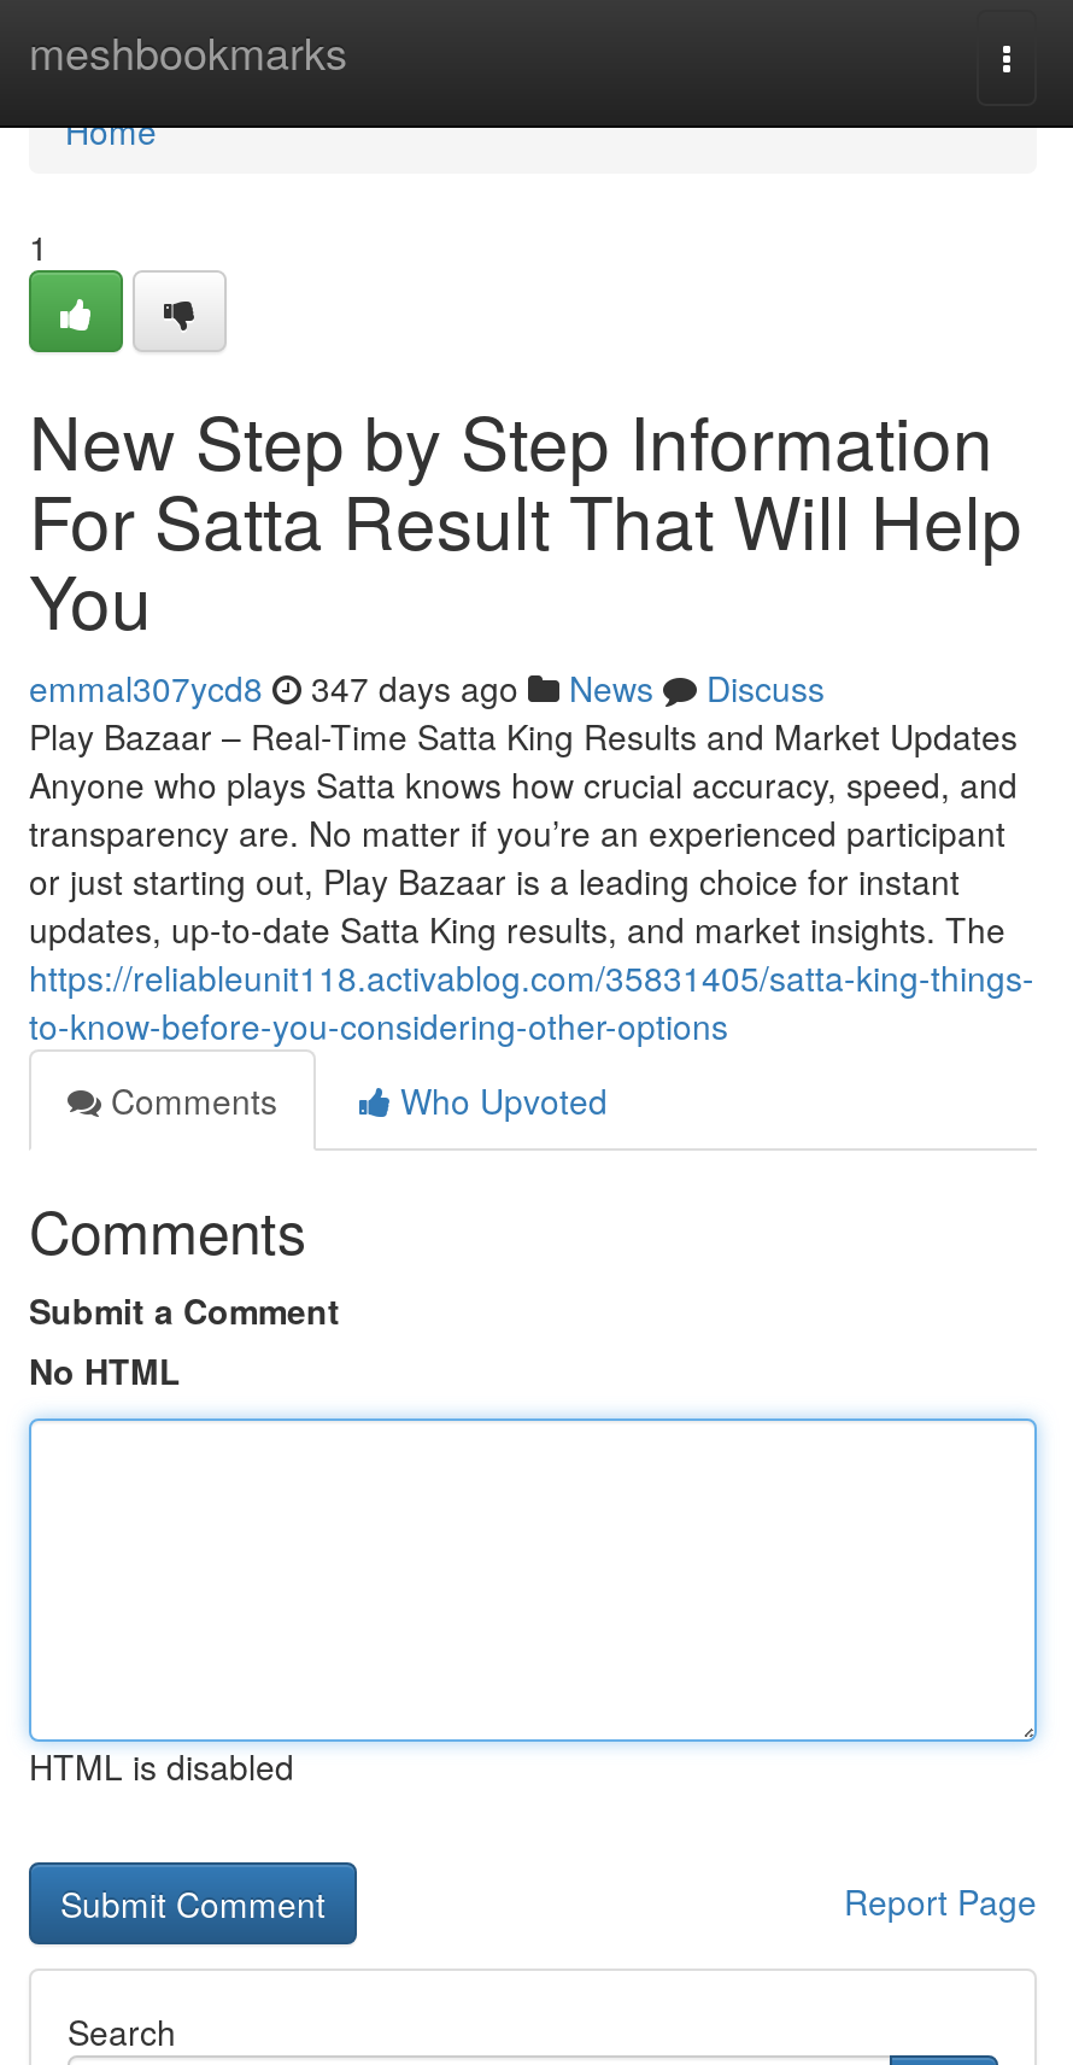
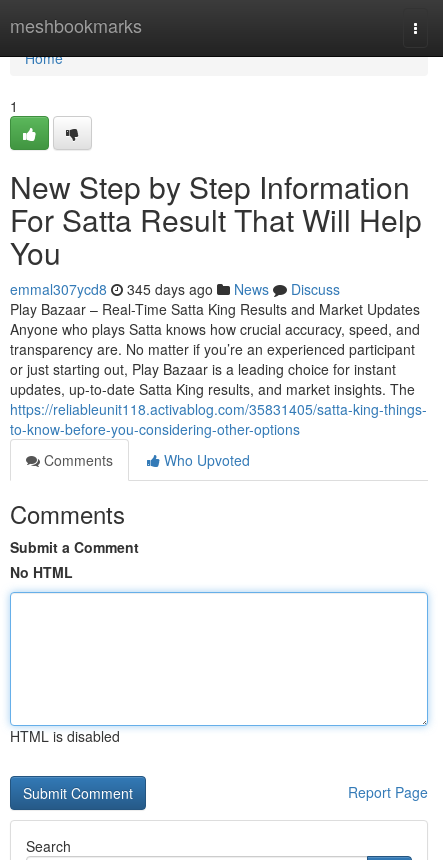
- emmal307ycd8 347 days ago News Discuss
+ emmal307ycd8 345 days ago News Discuss
